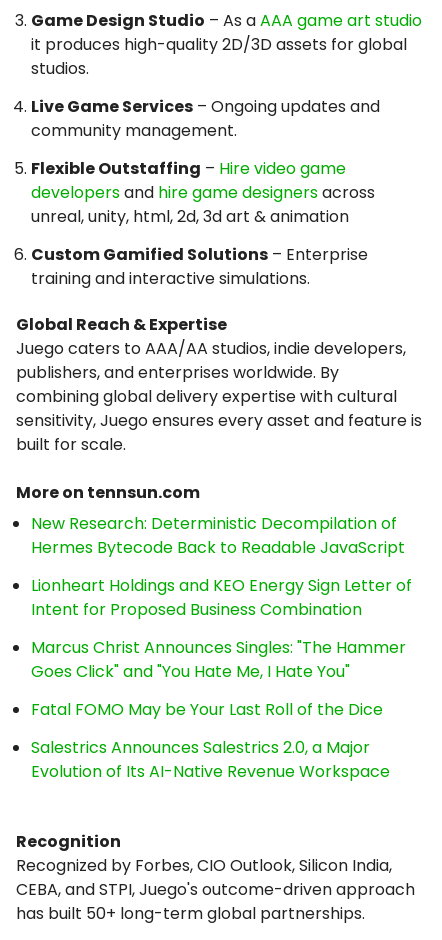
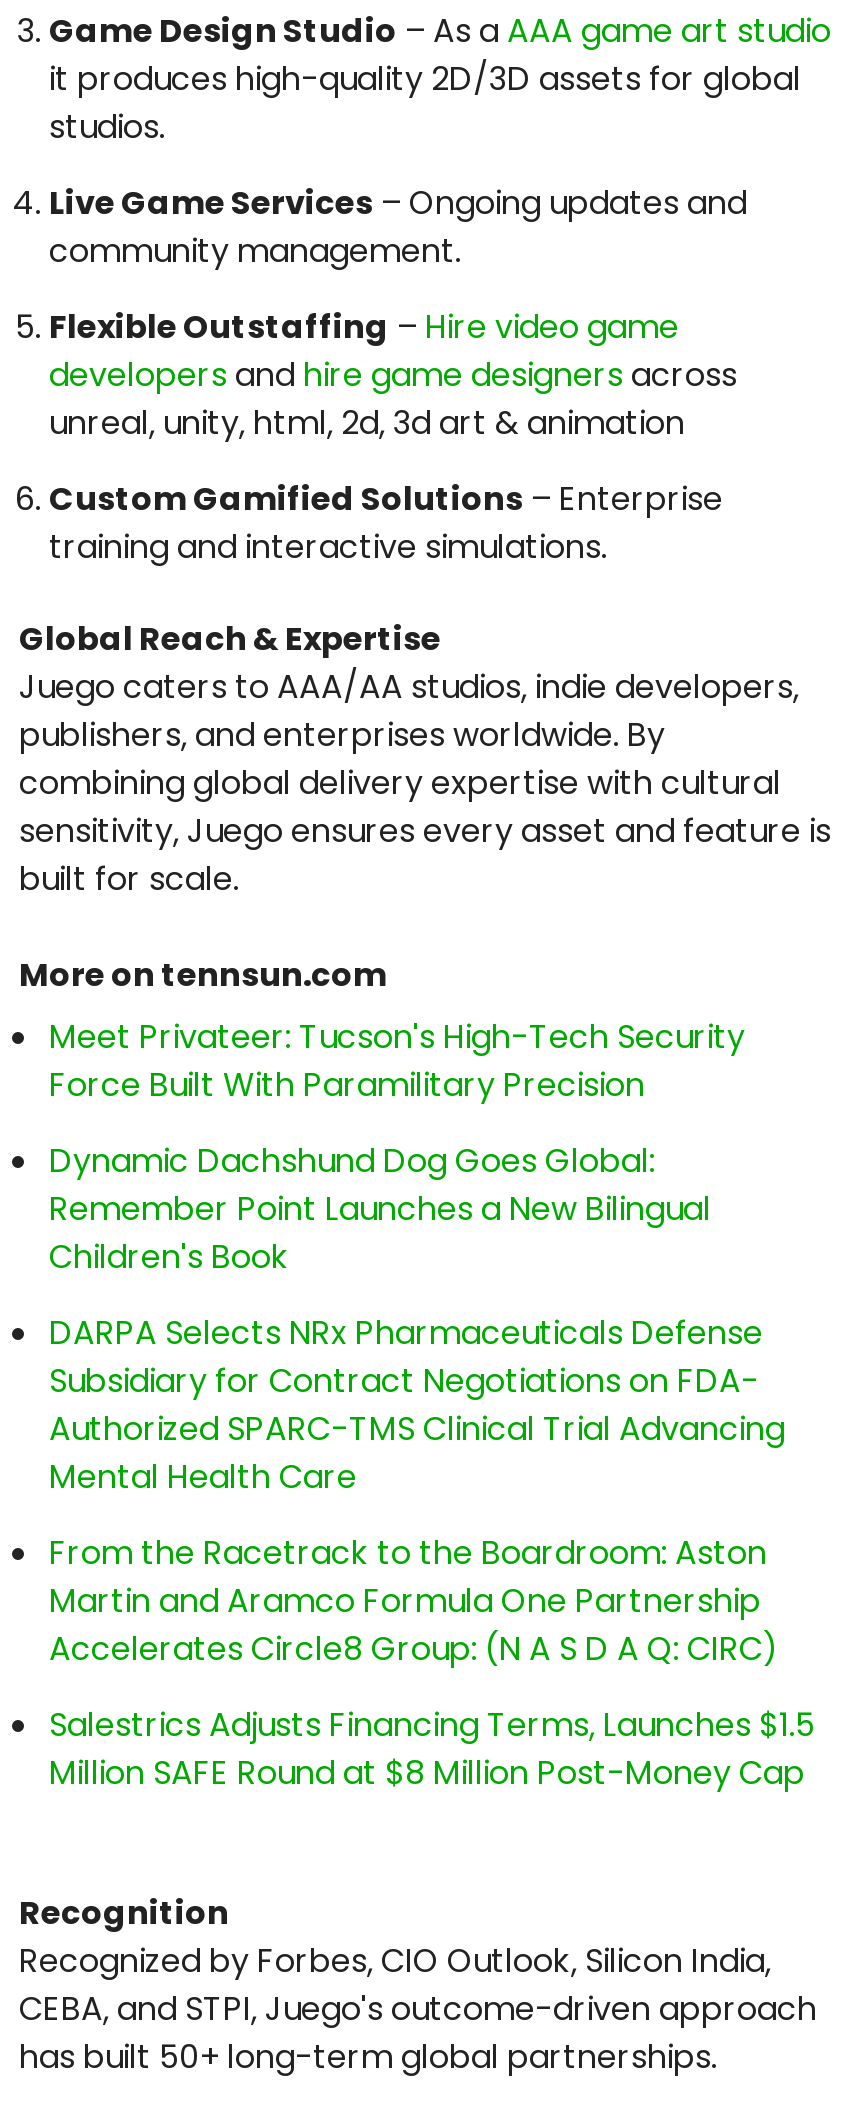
- New Research: Deterministic Decompilation of
- Hermes Bytecode Back to Readable JavaScript
+ Meet Privateer: Tucson's High-Tech Security
+ Force Built With Paramilitary Precision

- Lionheart Holdings and KEO Energy Sign Letter of
- Intent for Proposed Business Combination
+ Dynamic Dachshund Dog Goes Global:
+ Remember Point Launches a New Bilingual
+ Children's Book

- Marcus Christ Announces Singles: "The Hammer
- Goes Click" and "You Hate Me, I Hate You"
+ DARPA Selects NRx Pharmaceuticals Defense
+ Subsidiary for Contract Negotiations on FDA-
+ Authorized SPARC-TMS Clinical Trial Advancing
+ Mental Health Care

- Fatal FOMO May be Your Last Roll of the Dice
+ From the Racetrack to the Boardroom: Aston
+ Martin and Aramco Formula One Partnership
+ Accelerates Circle8 Group: (N A S D A Q: CIRC)

- Salestrics Announces Salestrics 2.0, a Major
- Evolution of Its AI-Native Revenue Workspace
+ Salestrics Adjusts Financing Terms, Launches $1.5
+ Million SAFE Round at $8 Million Post-Money Cap
